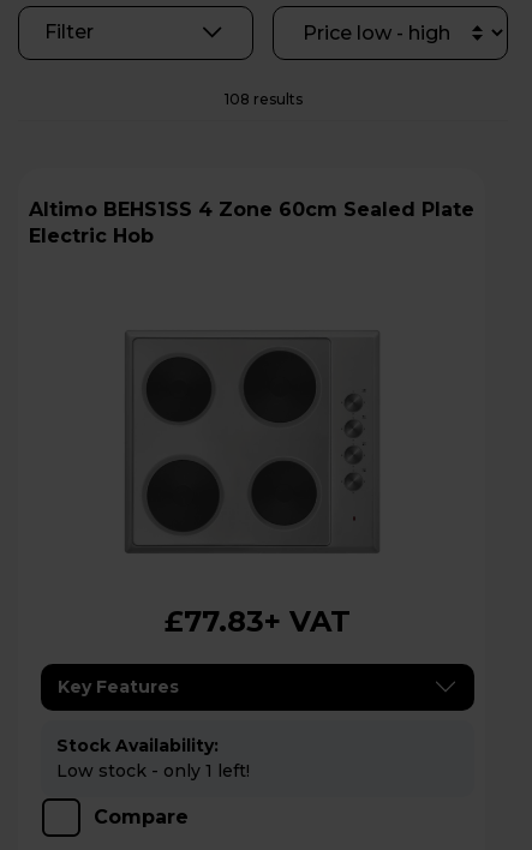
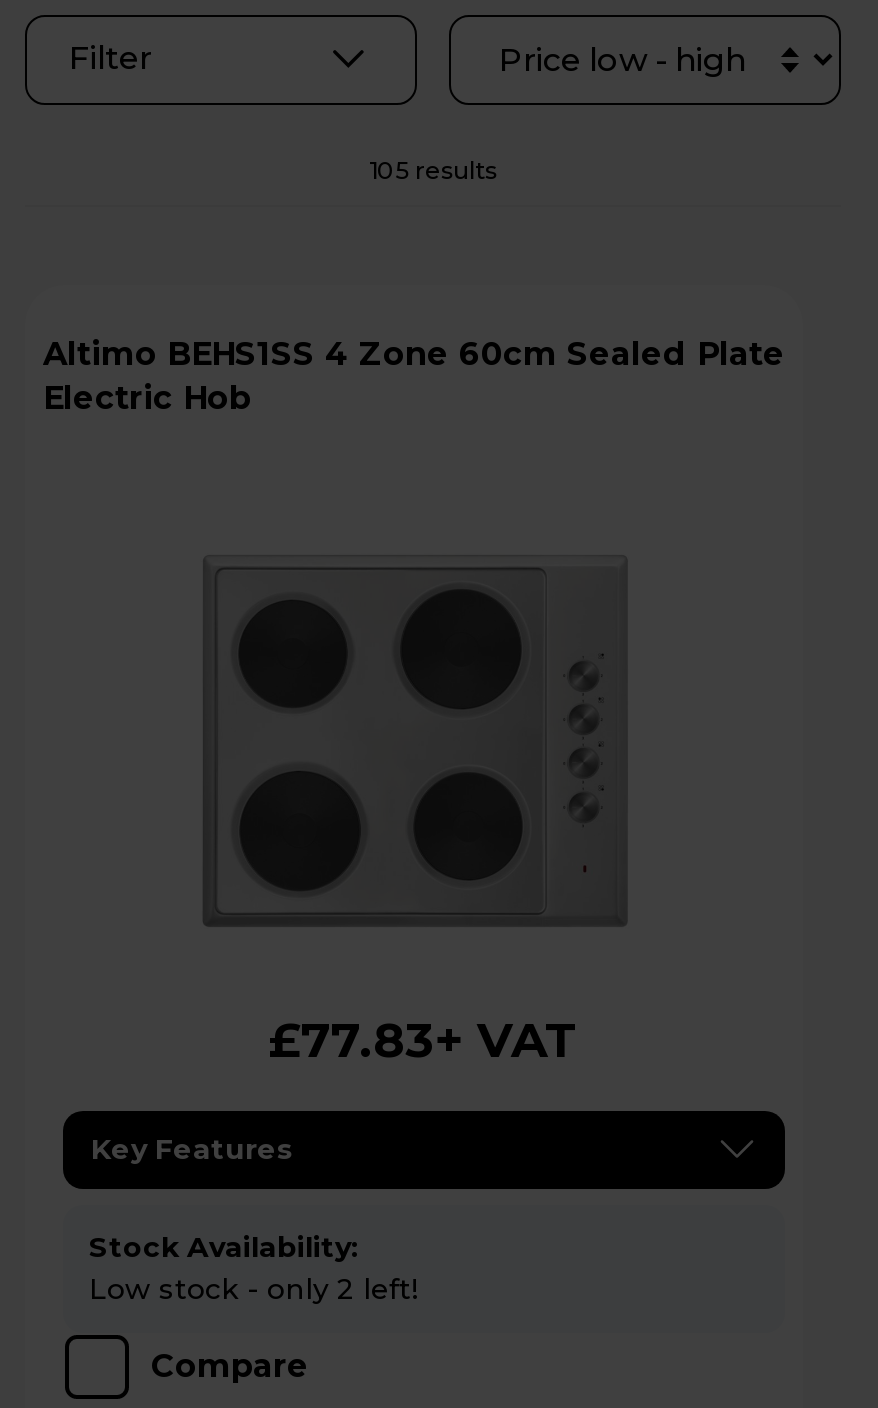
- 108 results
+ 105 results

- Low stock - only 1 left!
+ Low stock - only 2 left!
